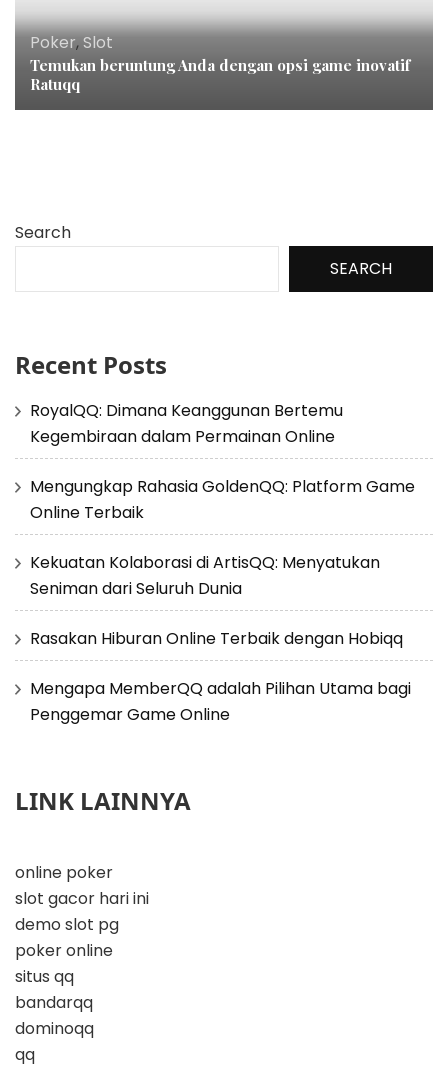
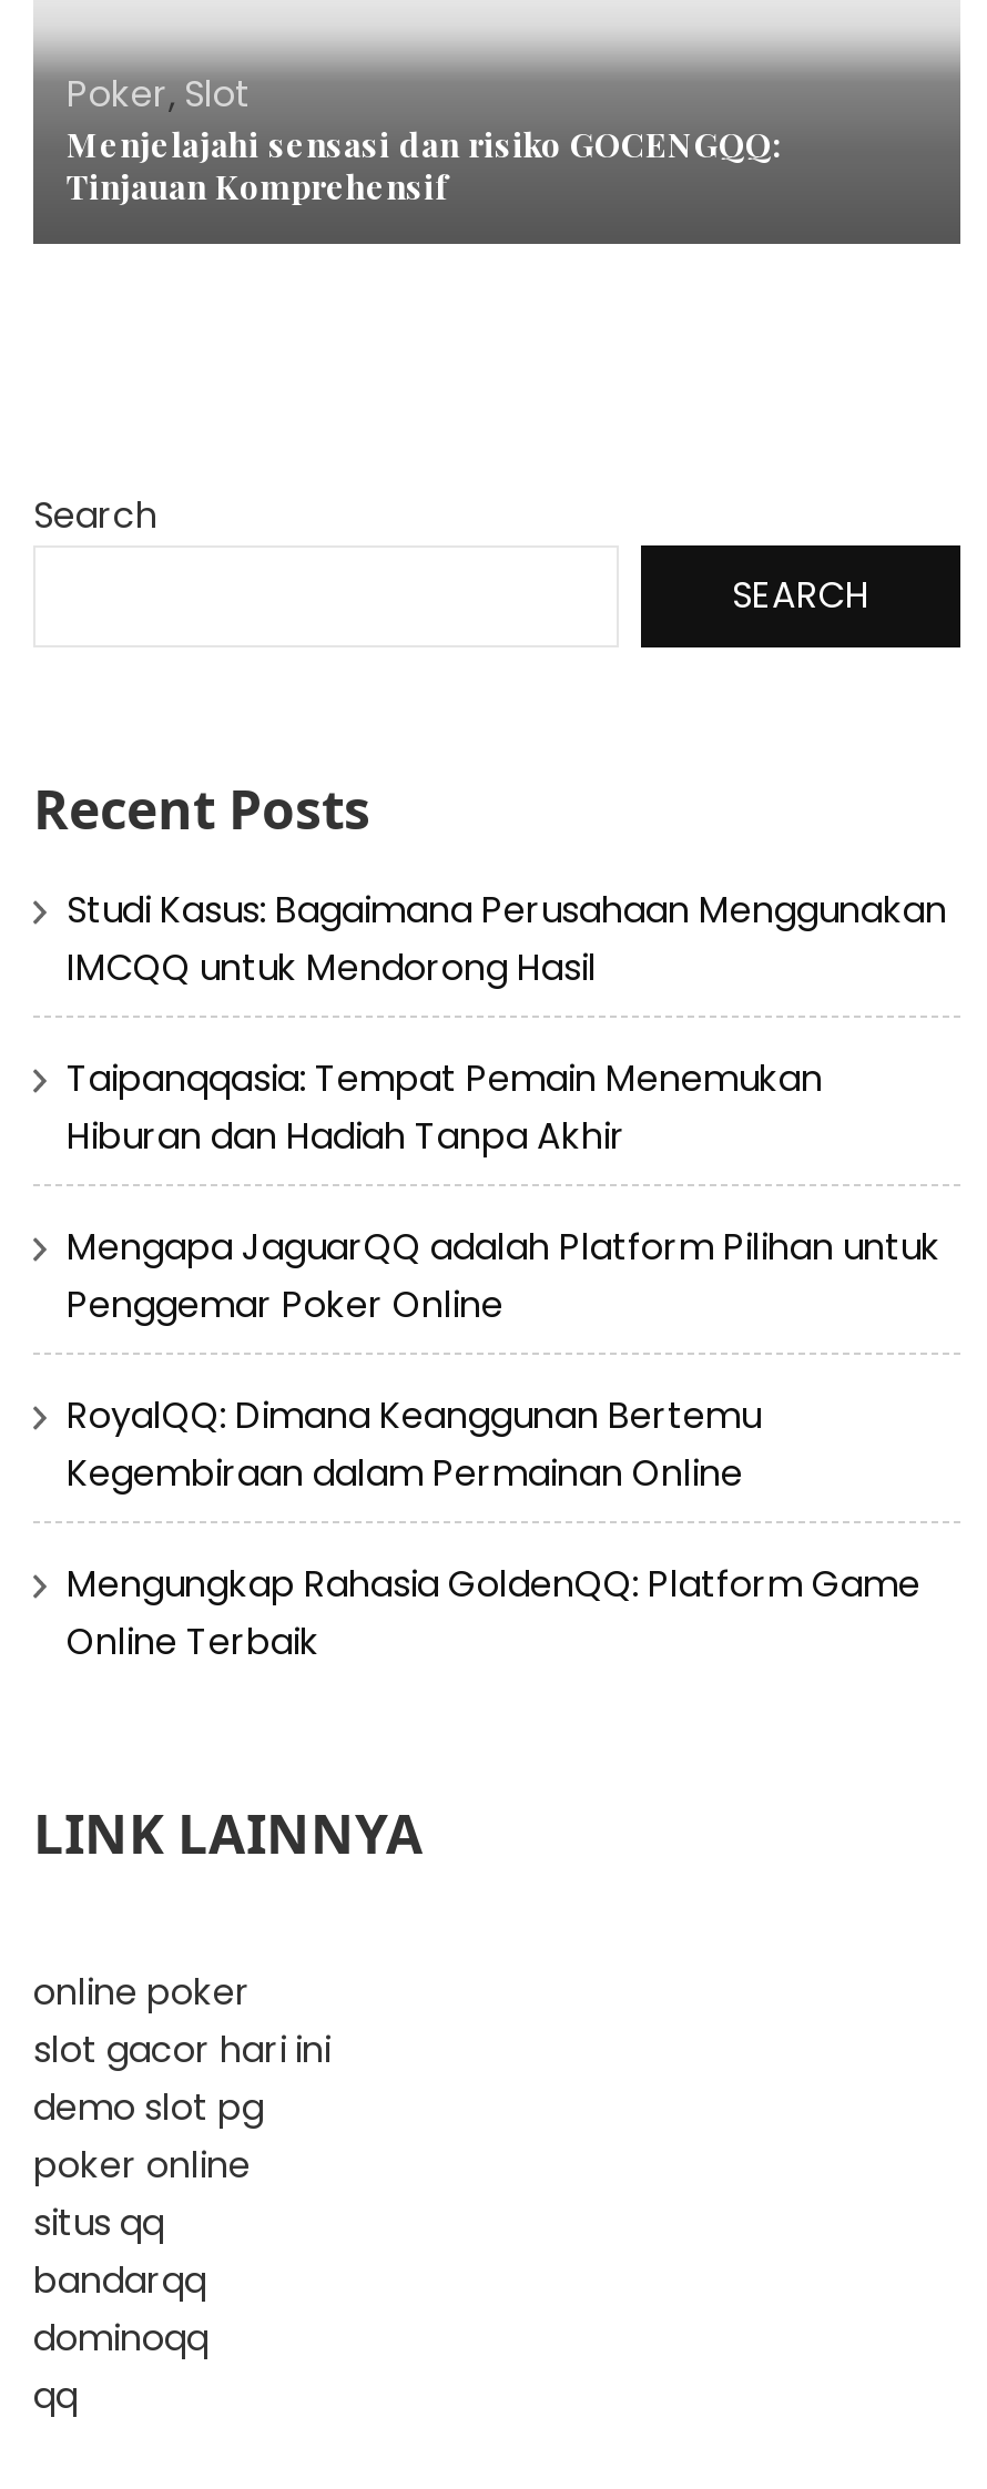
- Temukan beruntung Anda dengan opsi game inovatif
- Ratuqq
+ Menjelajahi sensasi dan risiko GOCENGQQ:
+ Tinjauan Komprehensif

+ Studi Kasus: Bagaimana Perusahaan Menggunakan
+ IMCQQ untuk Mendorong Hasil
+ Taipanqqasia: Tempat Pemain Menemukan
+ Hiburan dan Hadiah Tanpa Akhir
+ Mengapa JaguarQQ adalah Platform Pilihan untuk
+ Penggemar Poker Online

moved down: RoyalQQ: Dimana Keanggunan Bertemu | Kegembiraan dalam Permainan Online | Mengungkap Rahasia GoldenQQ: Platform Game | Online Terbaik

- Kekuatan Kolaborasi di ArtisQQ: Menyatukan
- Seniman dari Seluruh Dunia
- Rasakan Hiburan Online Terbaik dengan Hobiqq
- Mengapa MemberQQ adalah Pilihan Utama bagi
- Penggemar Game Online
